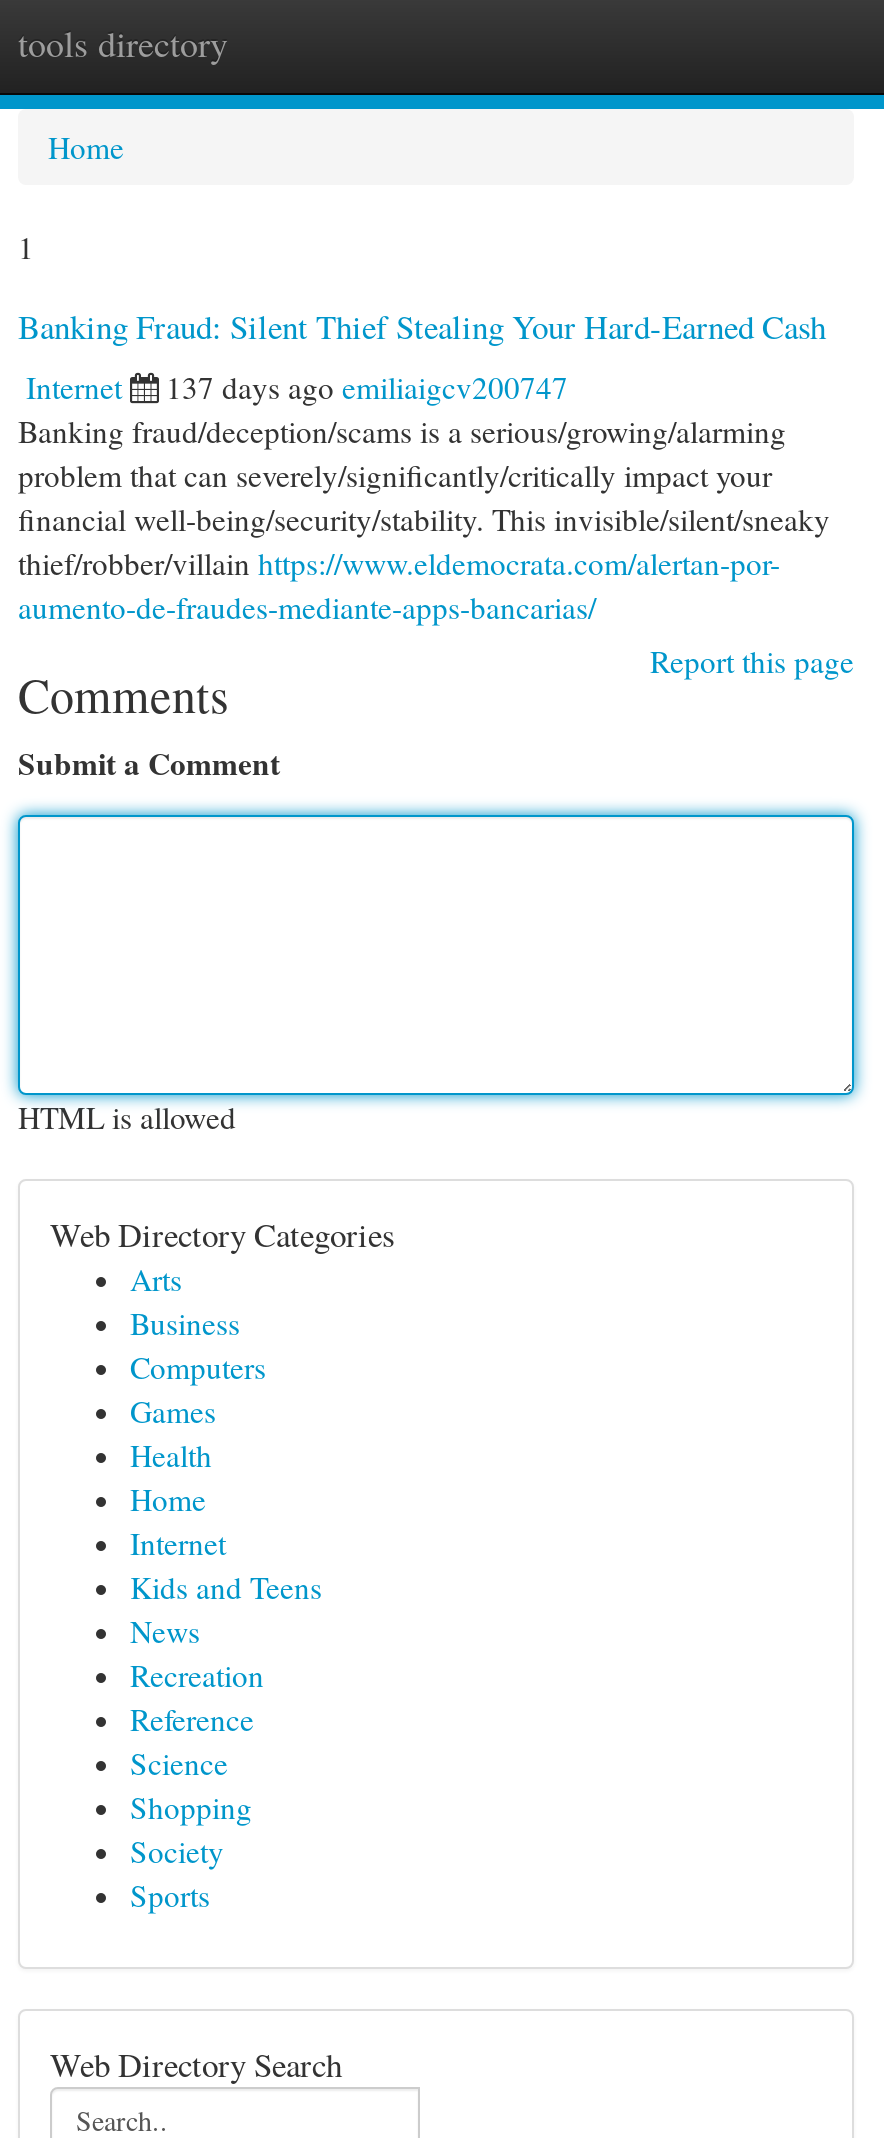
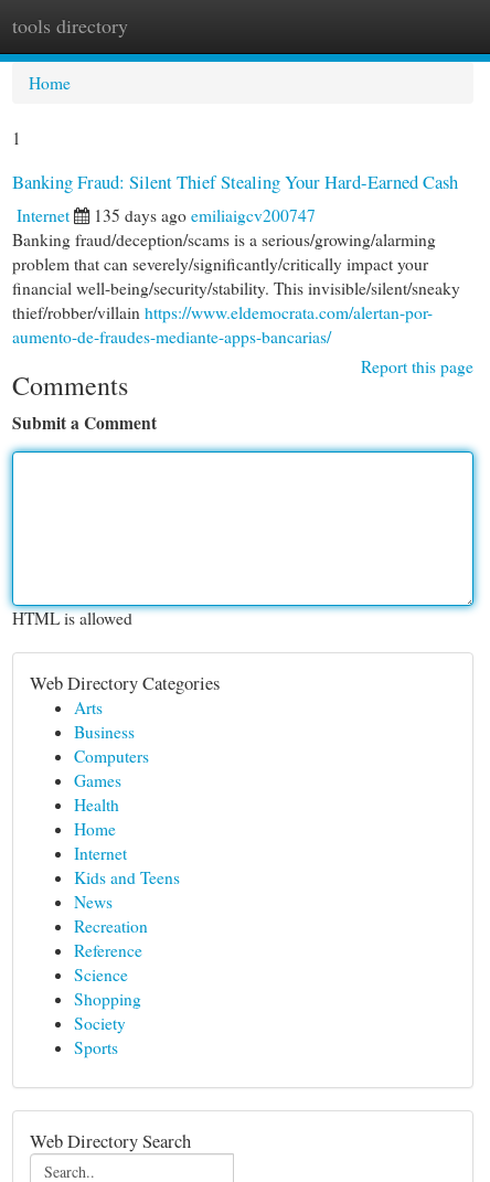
- 137 days ago emiliaigcv200747
+ 135 days ago emiliaigcv200747
